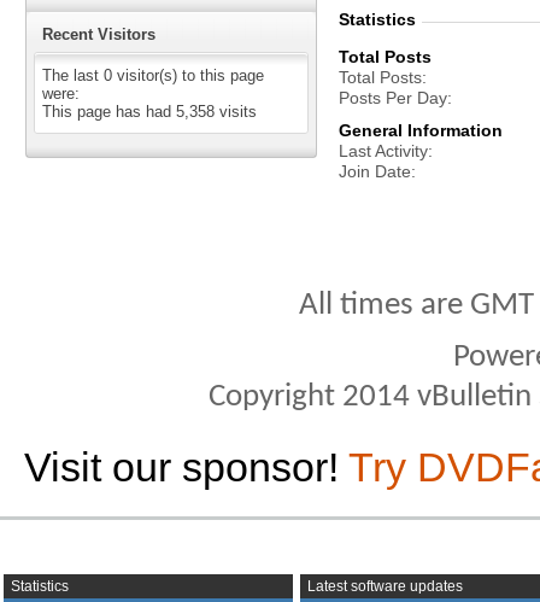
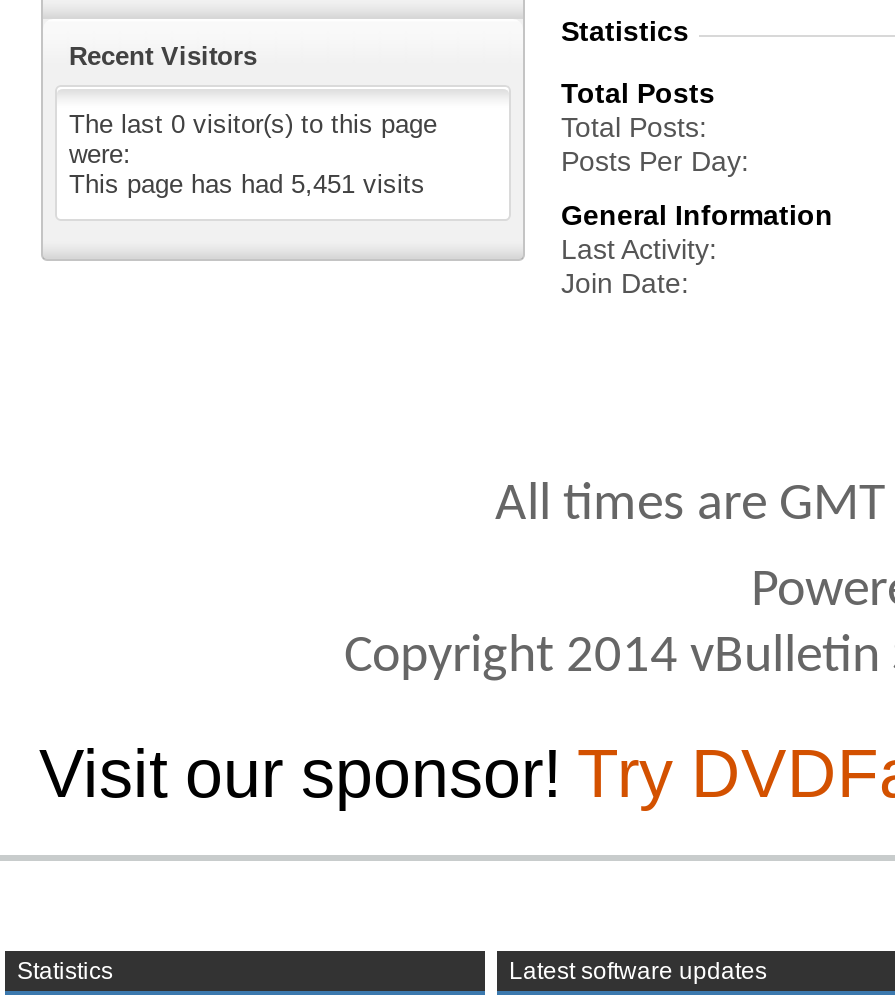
- This page has had 5,358 visits
+ This page has had 5,451 visits
